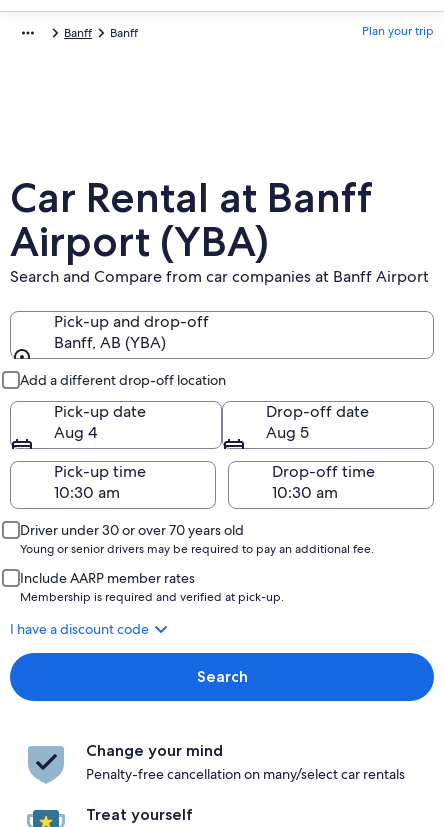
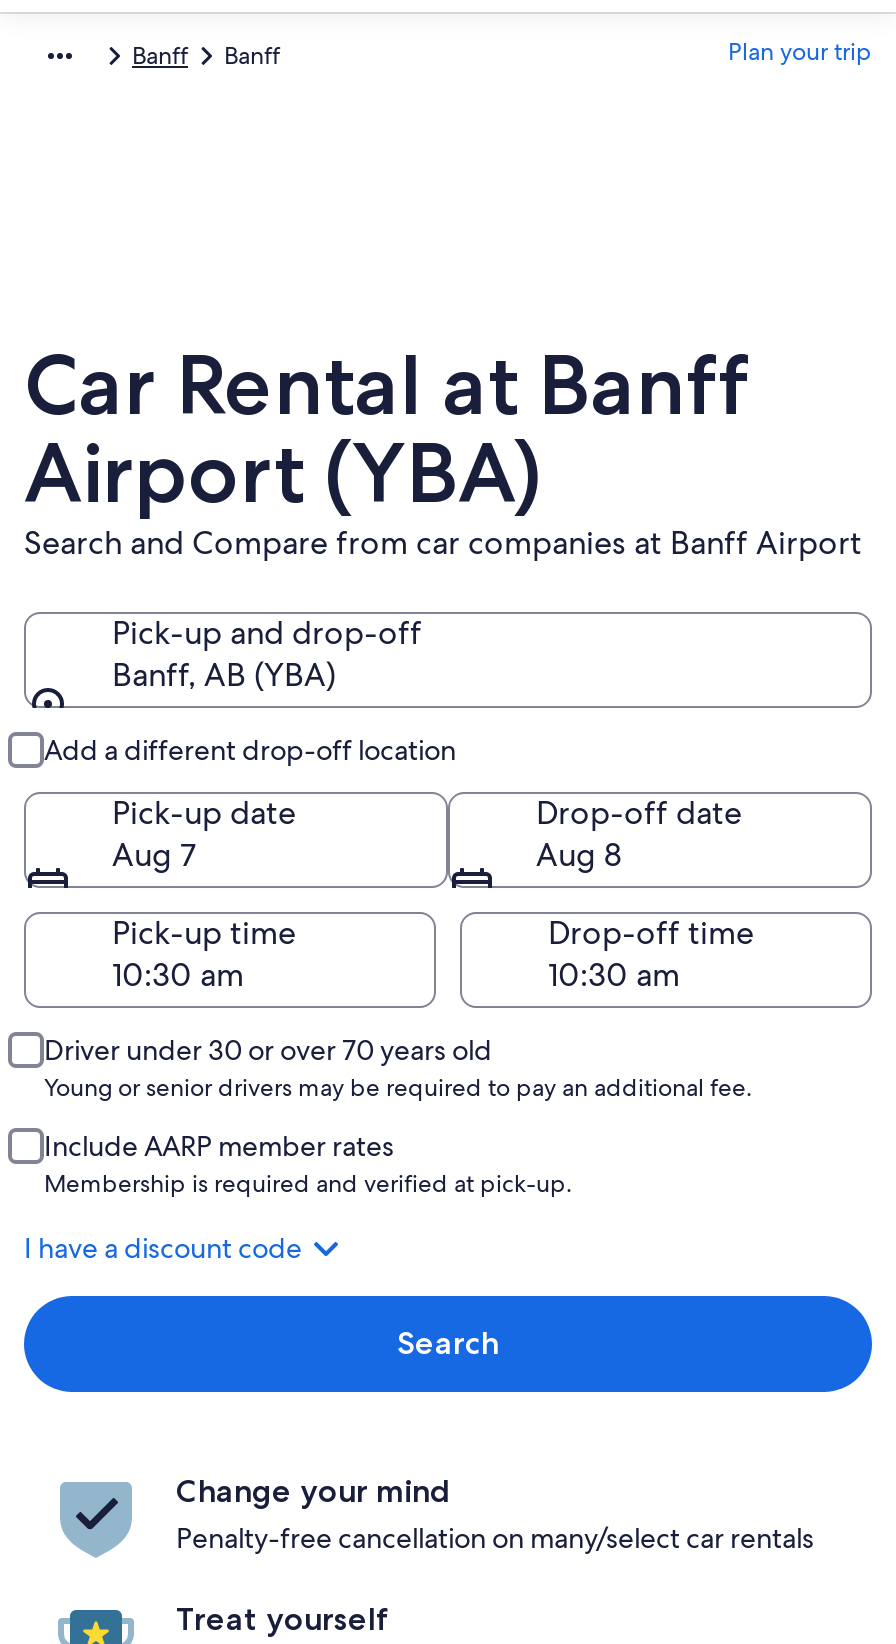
- Aug 4
+ Aug 7

- Aug 5
+ Aug 8
